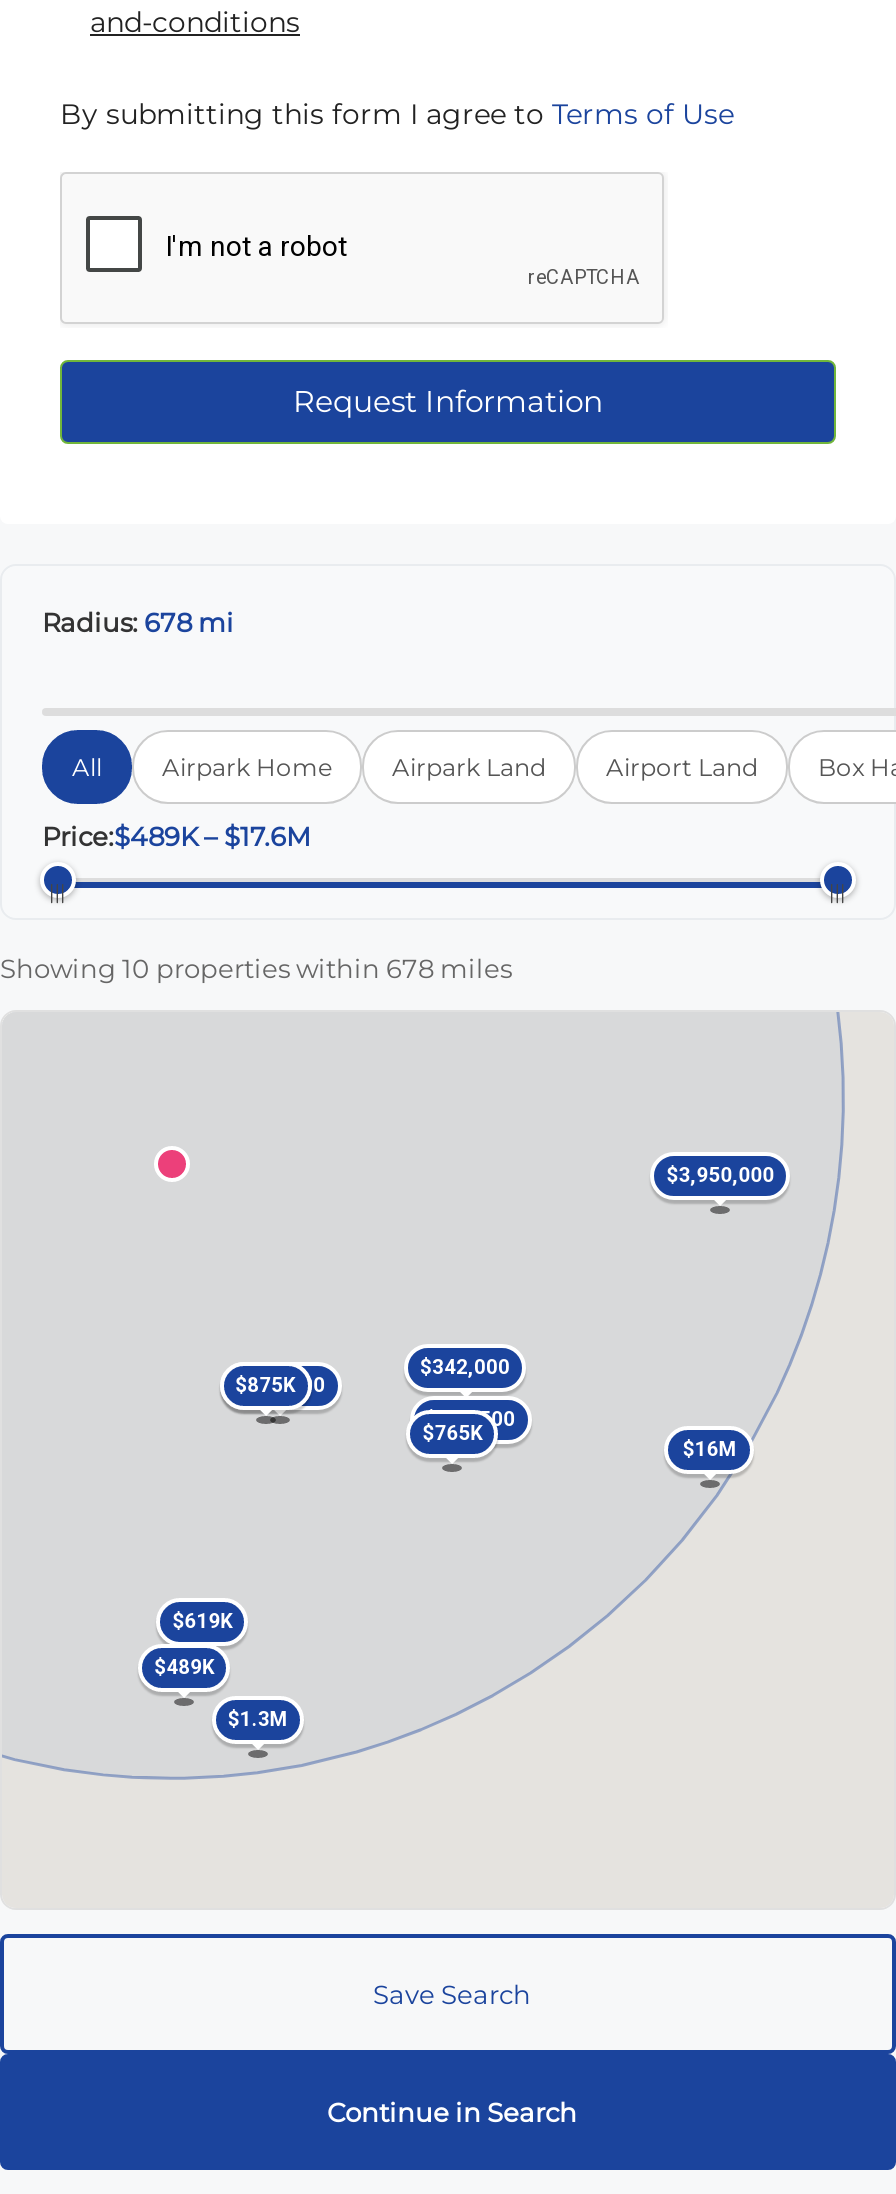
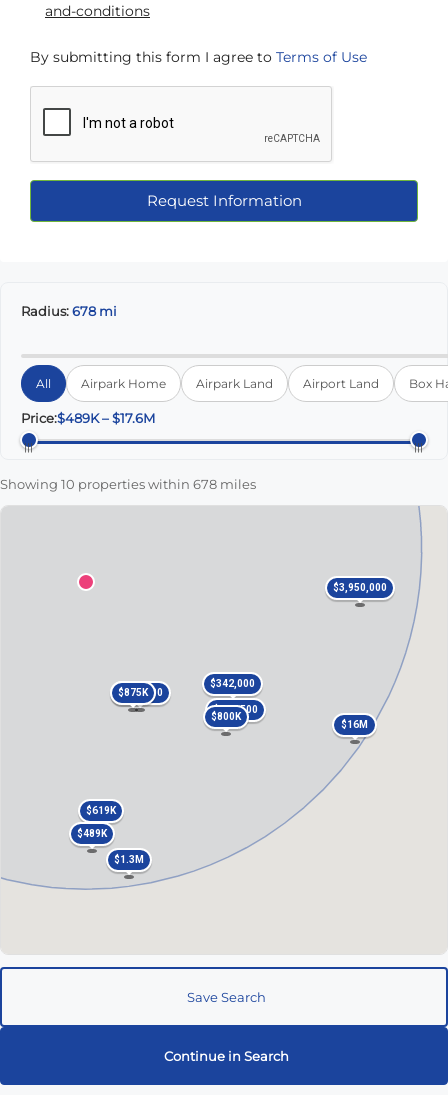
- $765K
+ $800K
